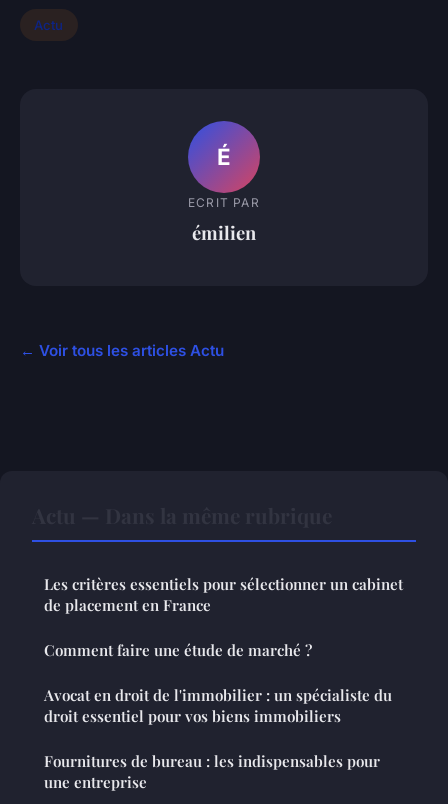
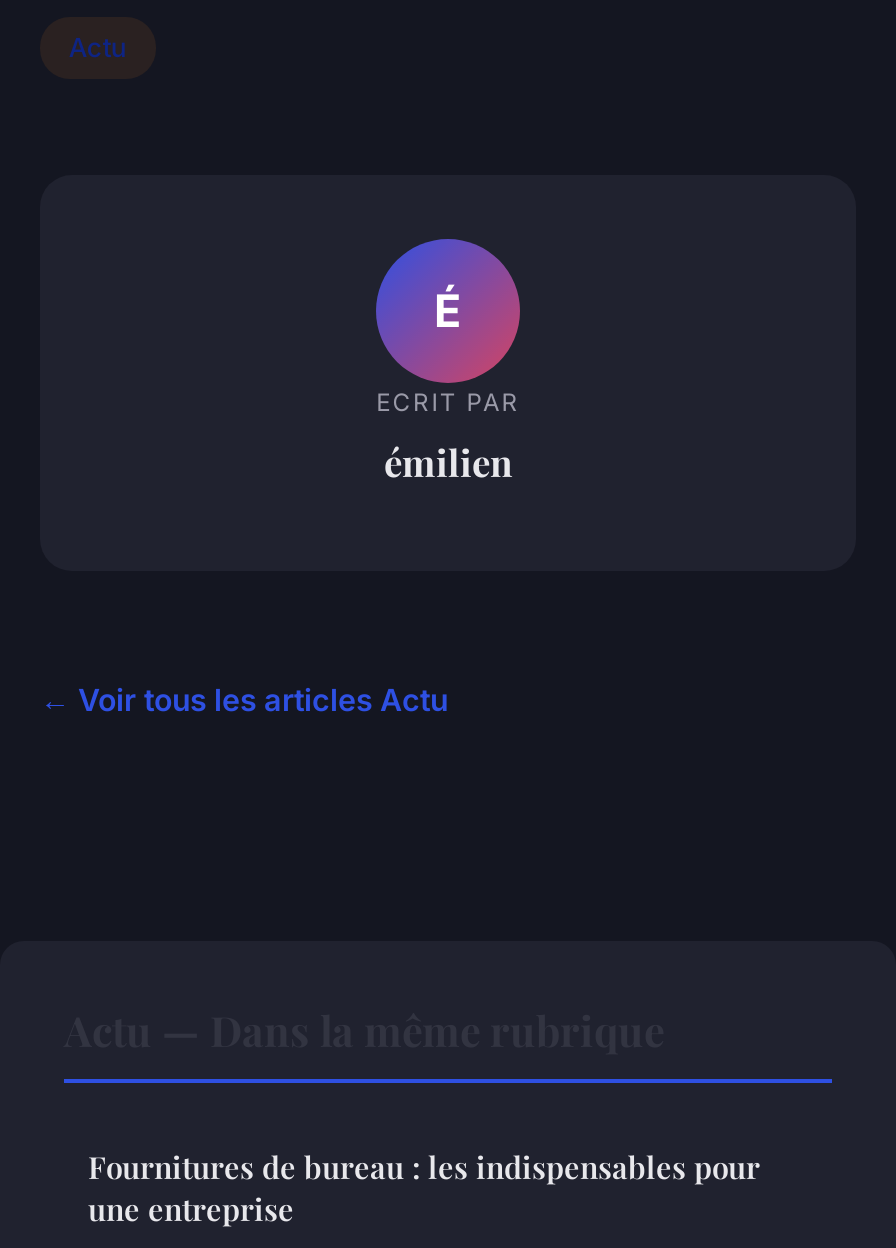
- Les critères essentiels pour sélectionner un cabinet
- de placement en France
- Comment faire une étude de marché ?
- Avocat en droit de l'immobilier : un spécialiste du
- droit essentiel pour vos biens immobiliers
